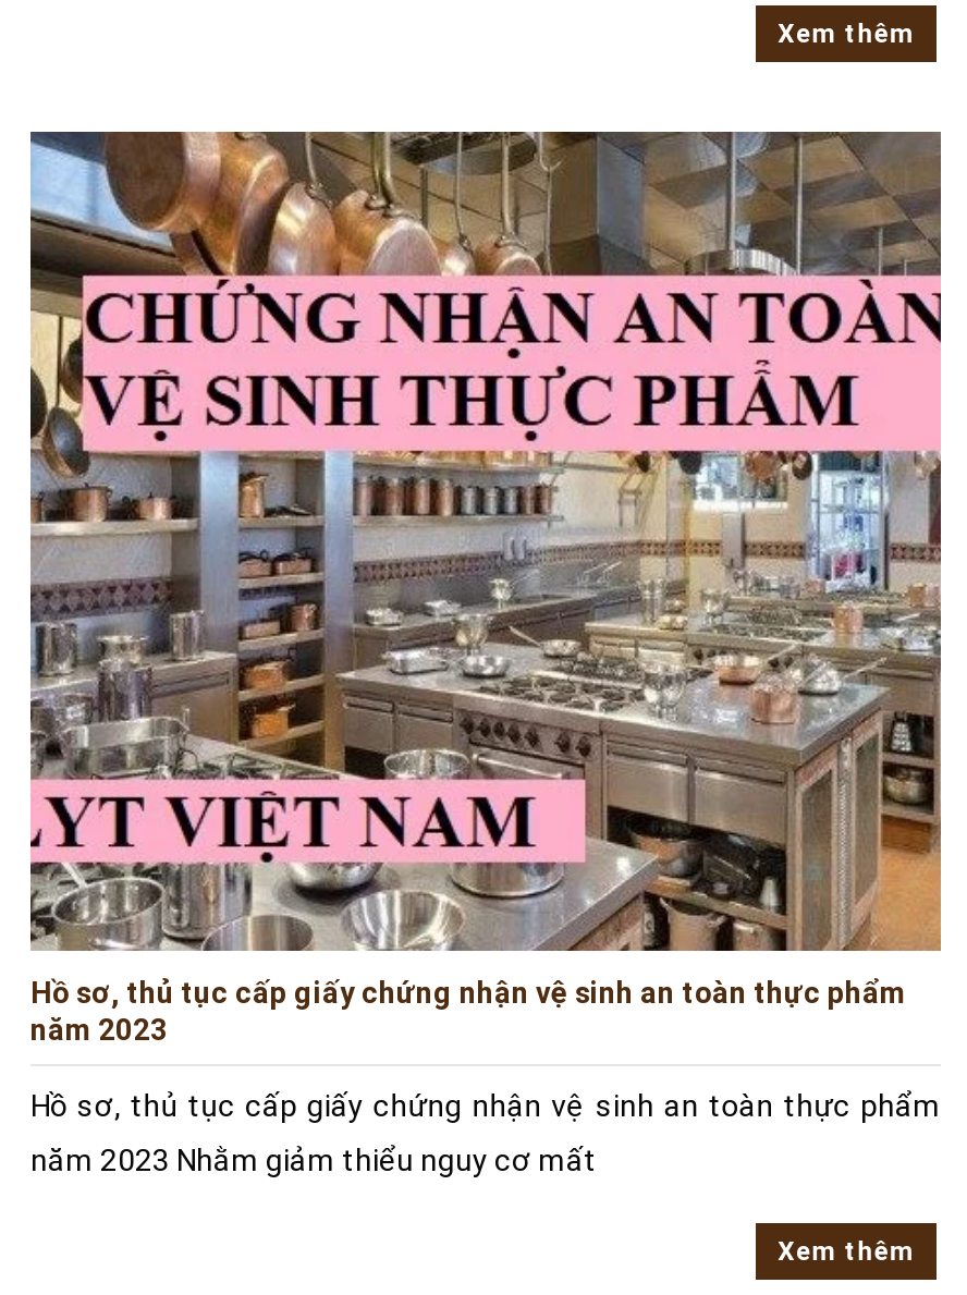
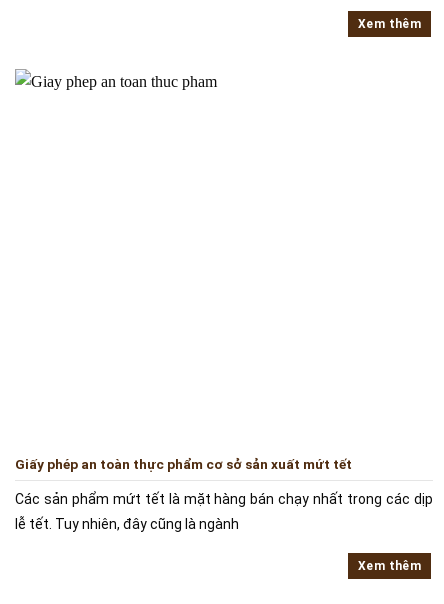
- [image]

- Hồ sơ, thủ tục cấp giấy chứng nhận vệ sinh an toàn thực phẩm
- năm 2023
+ Giấy phép an toàn thực phẩm cơ sở sản xuất mứt tết

- Hồ sơ, thủ tục cấp giấy chứng nhận vệ sinh an toàn thực phẩm
+ Các sản phẩm mứt tết là mặt hàng bán chạy nhất trong các dịp

- năm 2023 Nhằm giảm thiểu nguy cơ mất
+ lễ tết. Tuy nhiên, đây cũng là ngành
